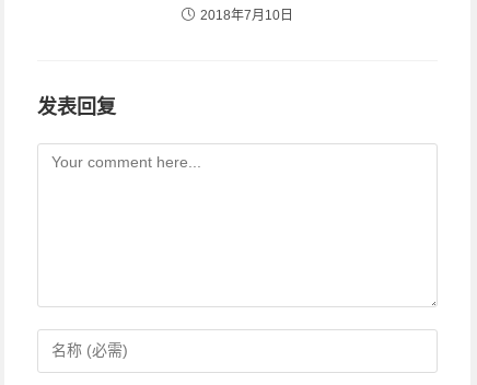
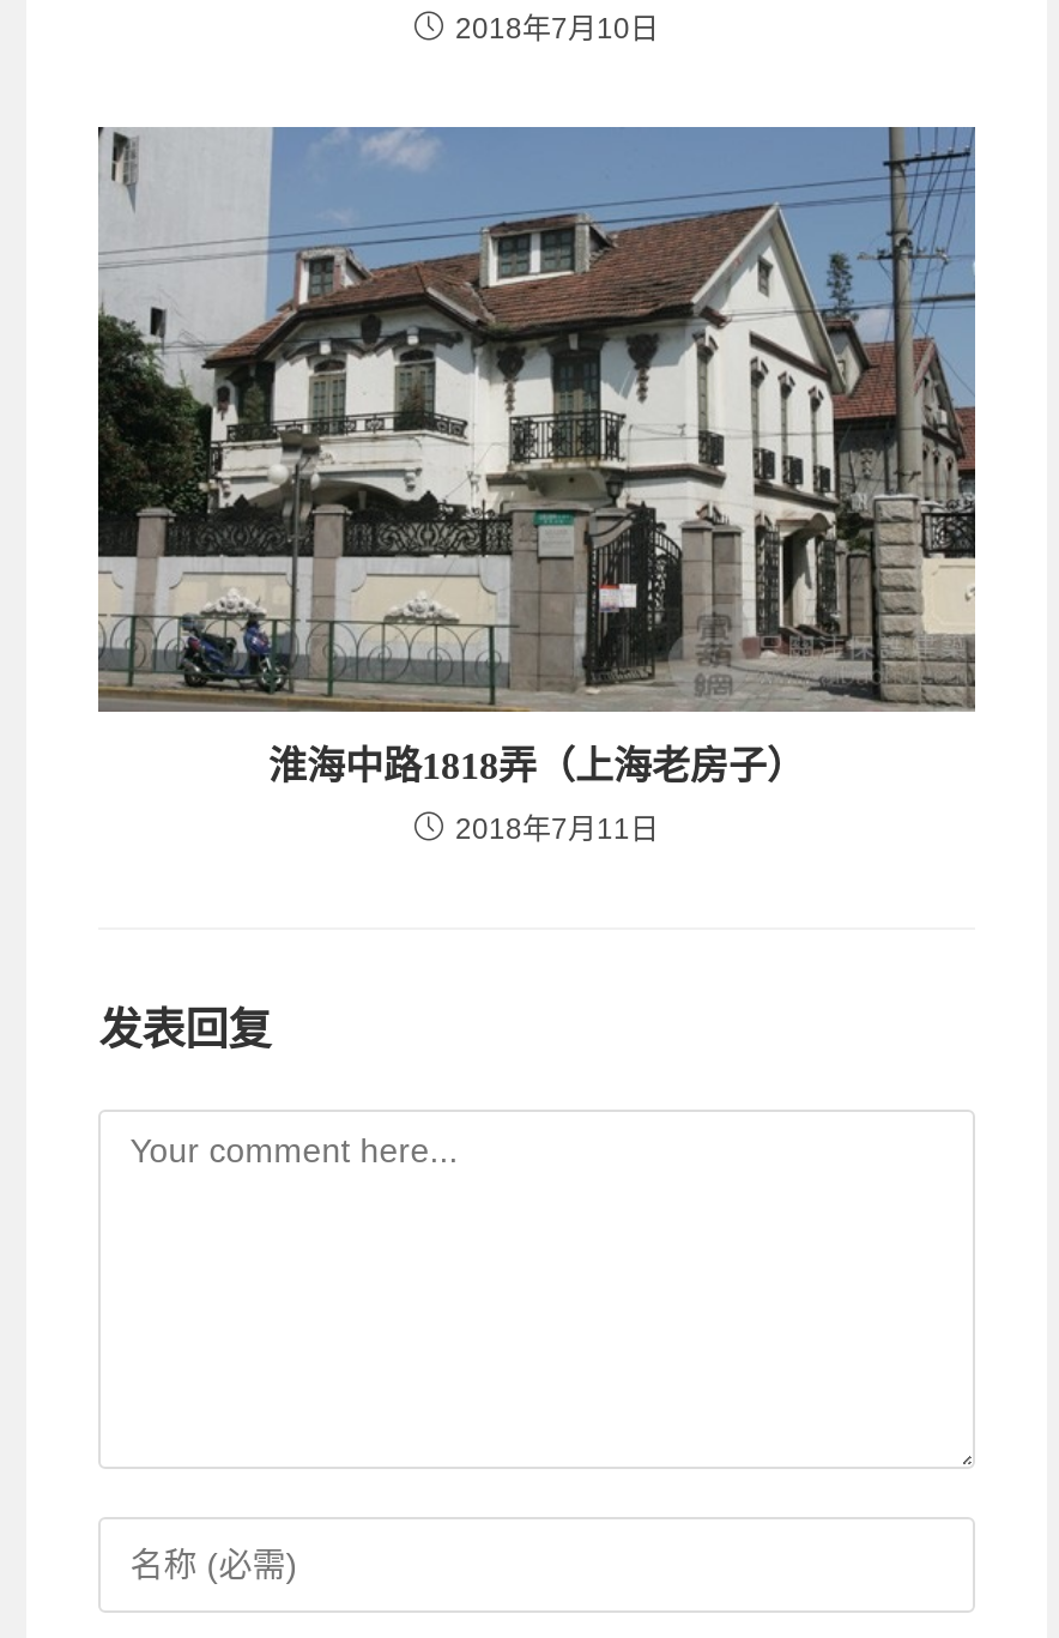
+ [image]
+ 淮海中路1818弄（上海老房子）
+ 2018年7月11日
